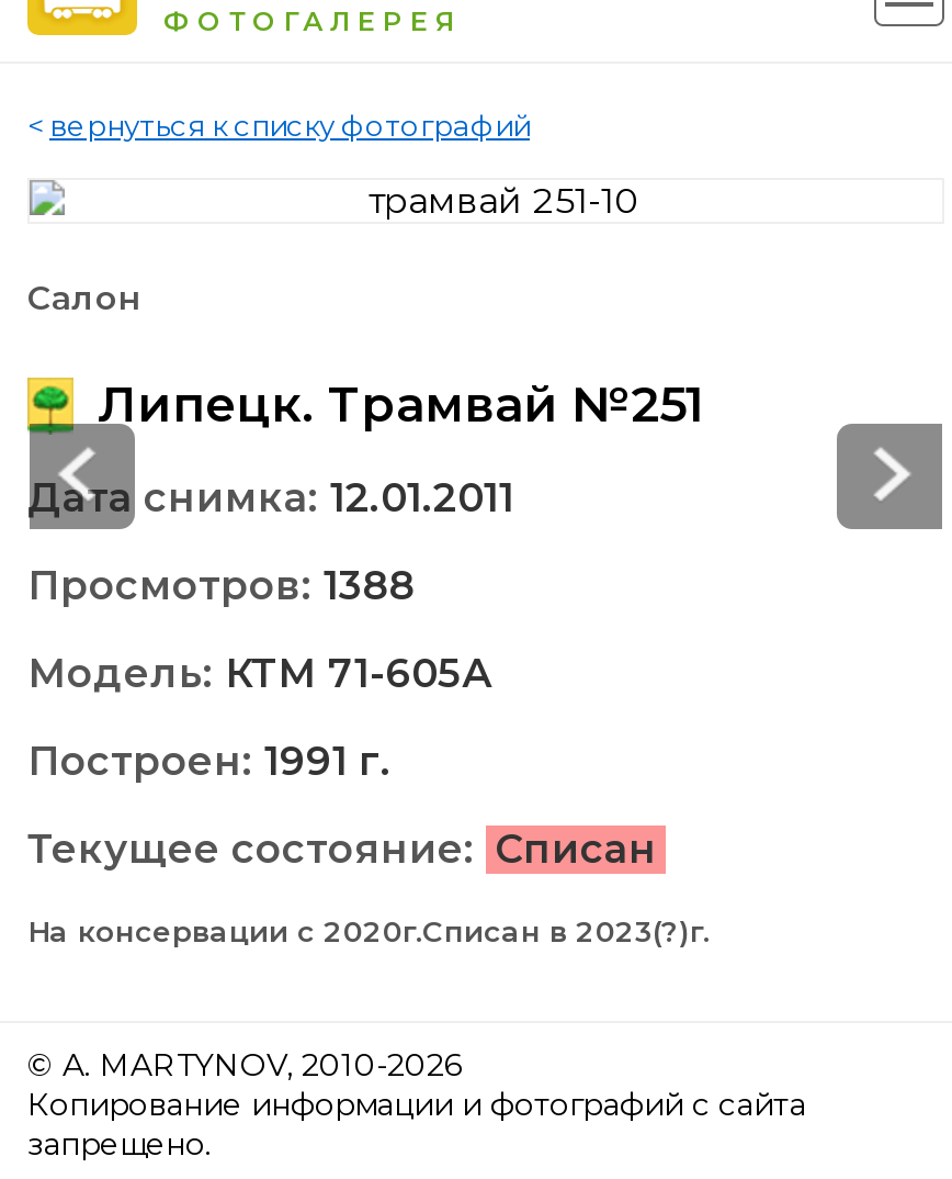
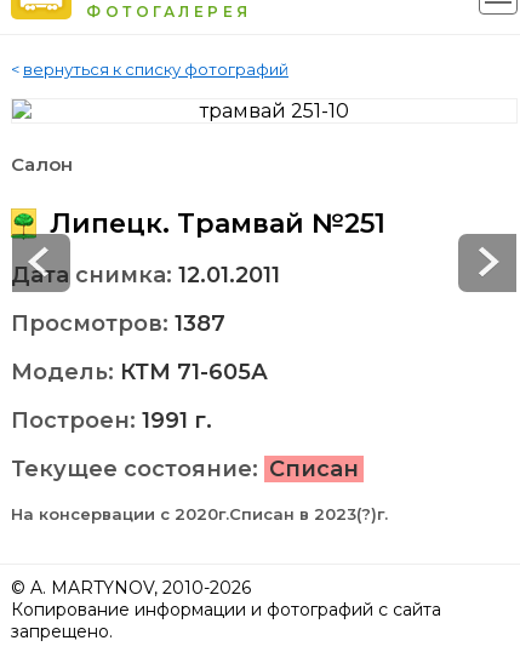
- Просмотров: 1388
+ Просмотров: 1387
